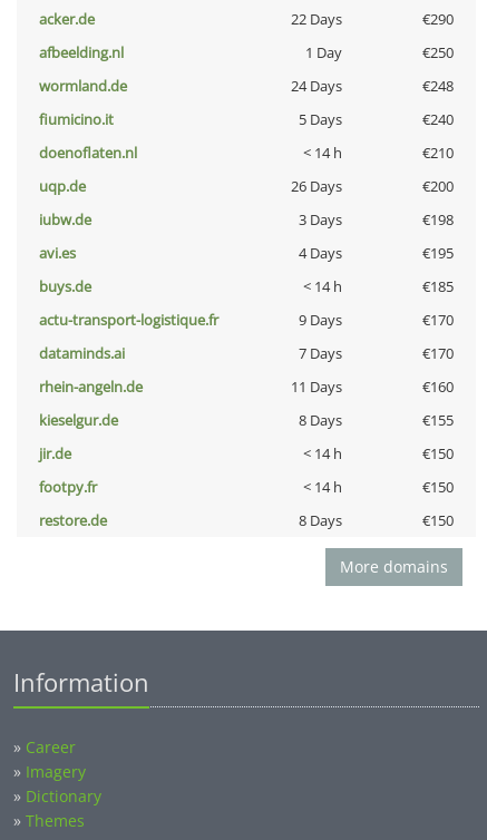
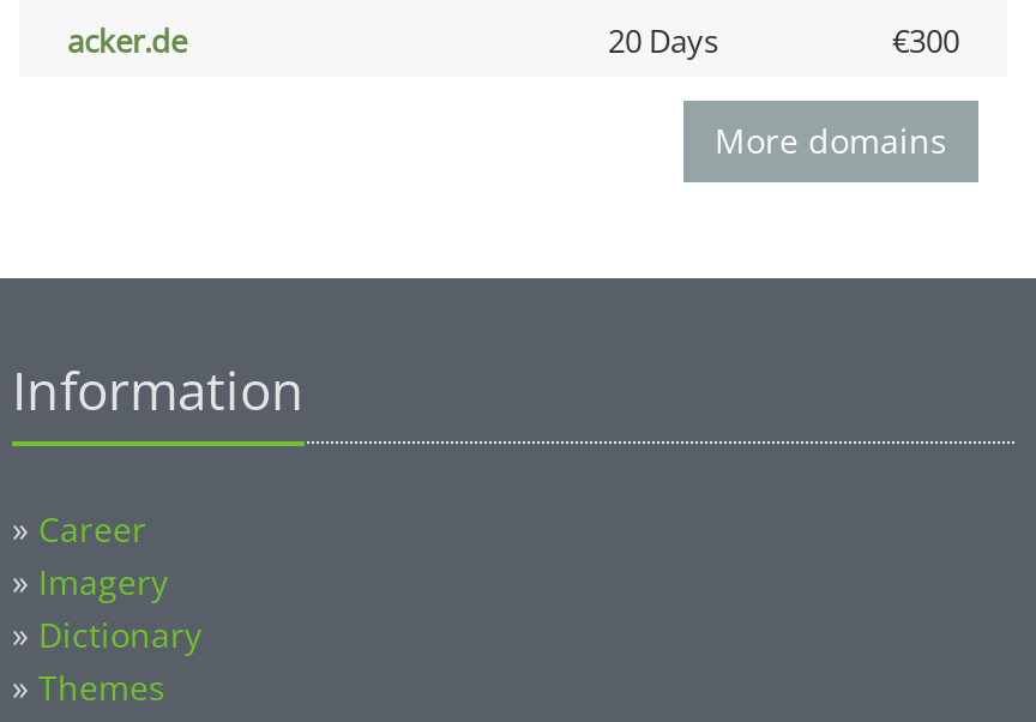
- 22 Days
- €290
- afbeelding.nl
- 1 Day
- €250
- wormland.de
- 24 Days
- €248
- fiumicino.it
- 5 Days
- €240
- doenoflaten.nl
- < 14 h
- €210
- uqp.de
- 26 Days
- €200
- iubw.de
- 3 Days
- €198
- avi.es
- 4 Days
- €195
- buys.de
- < 14 h
- €185
- actu-transport-logistique.fr
- 9 Days
- €170
- dataminds.ai
- 7 Days
- €170
- rhein-angeln.de
- 11 Days
- €160
- kieselgur.de
- 8 Days
- €155
- jir.de
- < 14 h
- €150
- footpy.fr
- < 14 h
- €150
- restore.de
- 8 Days
- €150
+ 20 Days
+ €300
